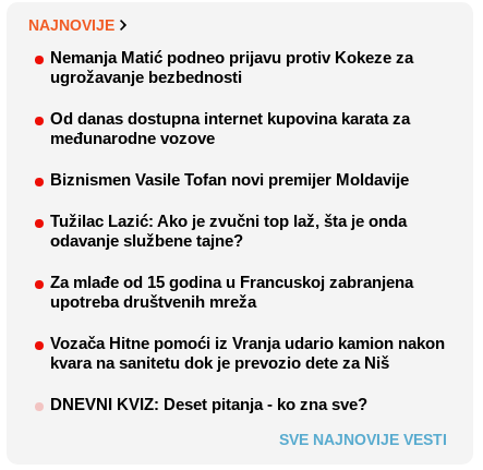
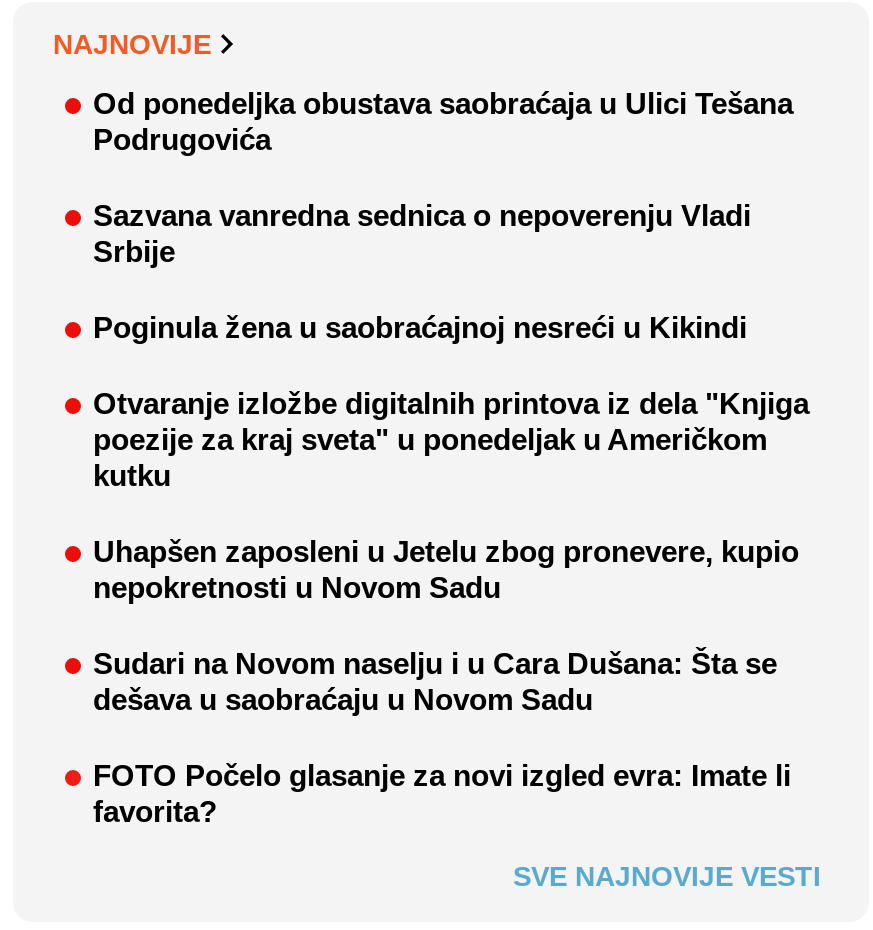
- Nemanja Matić podneo prijavu protiv Kokeze za
- ugrožavanje bezbednosti
+ Od ponedeljka obustava saobraćaja u Ulici Tešana
+ Podrugovića

- Od danas dostupna internet kupovina karata za
- međunarodne vozove
+ Sazvana vanredna sednica o nepoverenju Vladi
+ Srbije

- Biznismen Vasile Tofan novi premijer Moldavije
+ Poginula žena u saobraćajnoj nesreći u Kikindi

- Tužilac Lazić: Ako je zvučni top laž, šta je onda
- odavanje službene tajne?
+ Otvaranje izložbe digitalnih printova iz dela "Knjiga
+ poezije za kraj sveta" u ponedeljak u Američkom
+ kutku

- Za mlađe od 15 godina u Francuskoj zabranjena
- upotreba društvenih mreža
+ Uhapšen zaposleni u Jetelu zbog pronevere, kupio
+ nepokretnosti u Novom Sadu

- Vozača Hitne pomoći iz Vranja udario kamion nakon
- kvara na sanitetu dok je prevozio dete za Niš
+ Sudari na Novom naselju i u Cara Dušana: Šta se
+ dešava u saobraćaju u Novom Sadu

- DNEVNI KVIZ: Deset pitanja - ko zna sve?
+ FOTO Počelo glasanje za novi izgled evra: Imate li
+ favorita?
